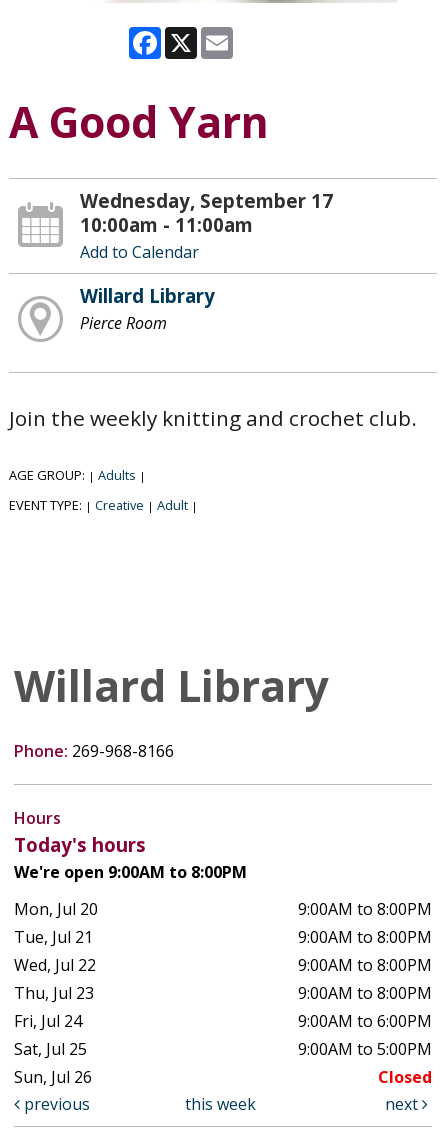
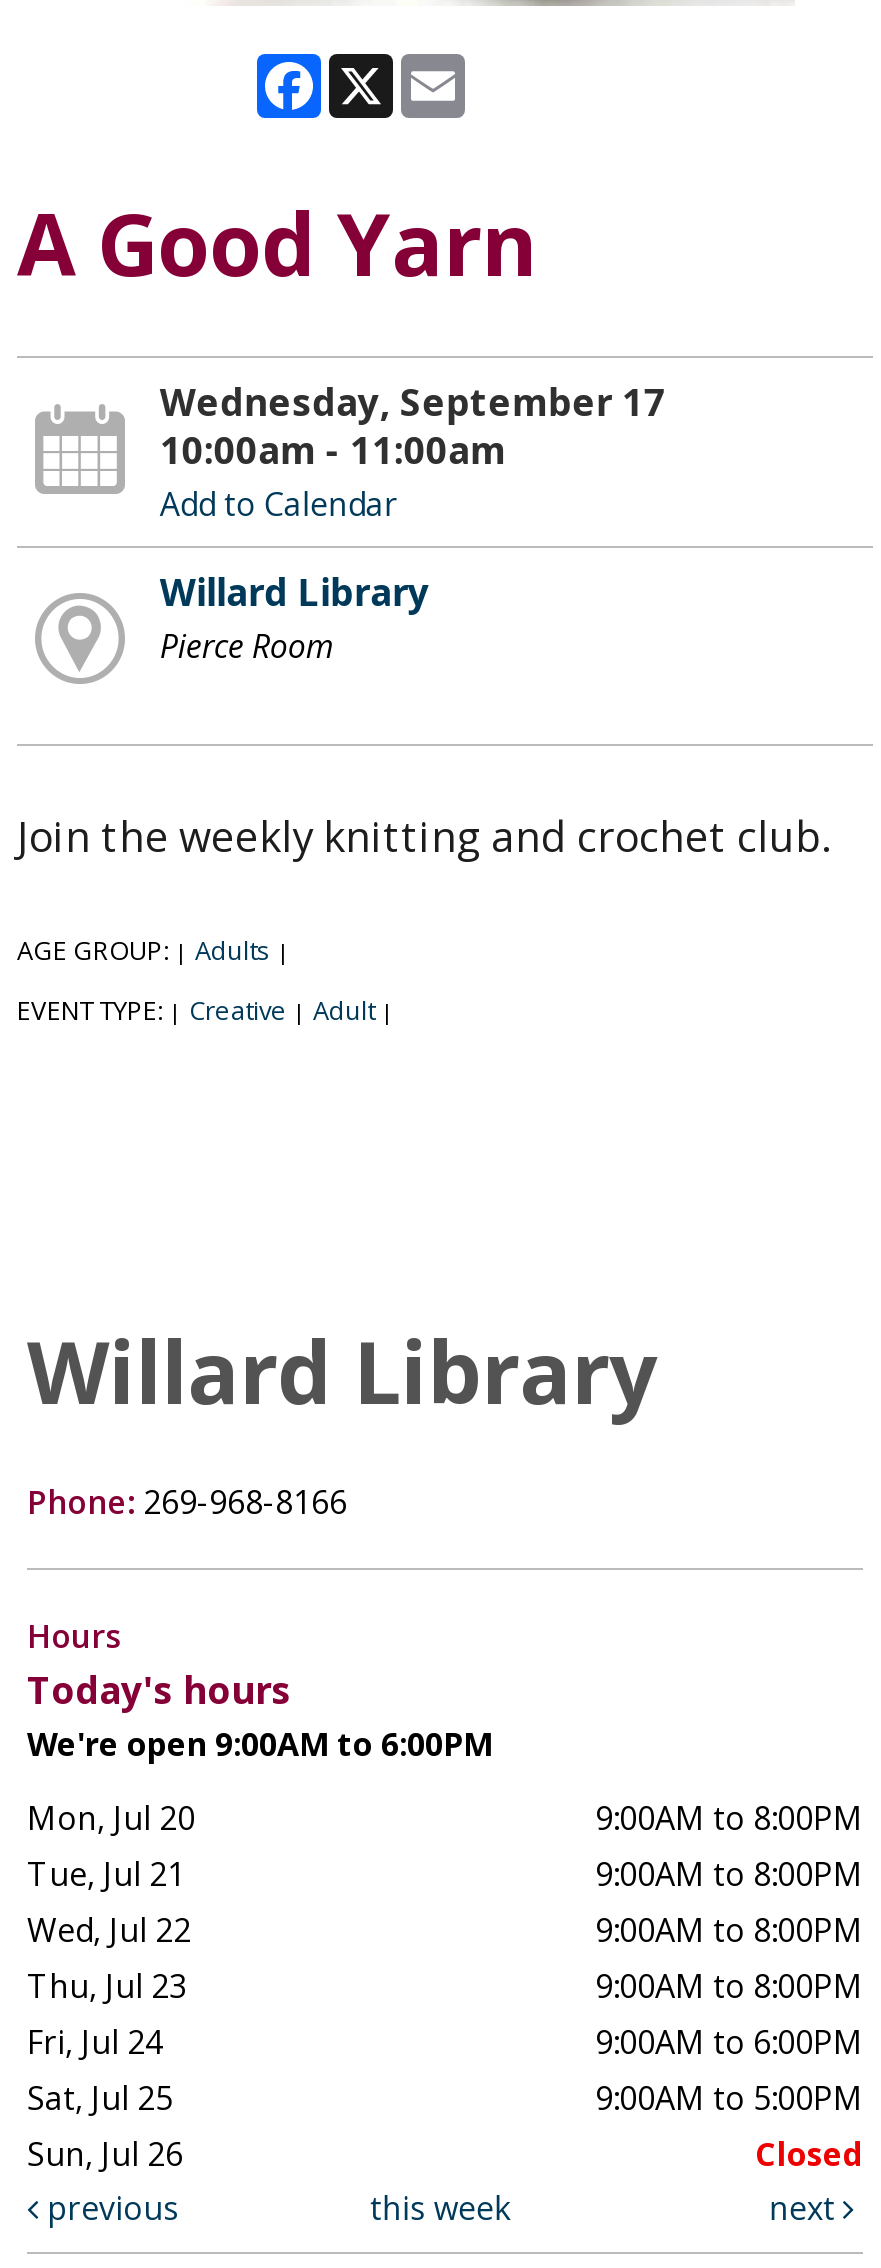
- We're open 9:00AM to 8:00PM
+ We're open 9:00AM to 6:00PM
